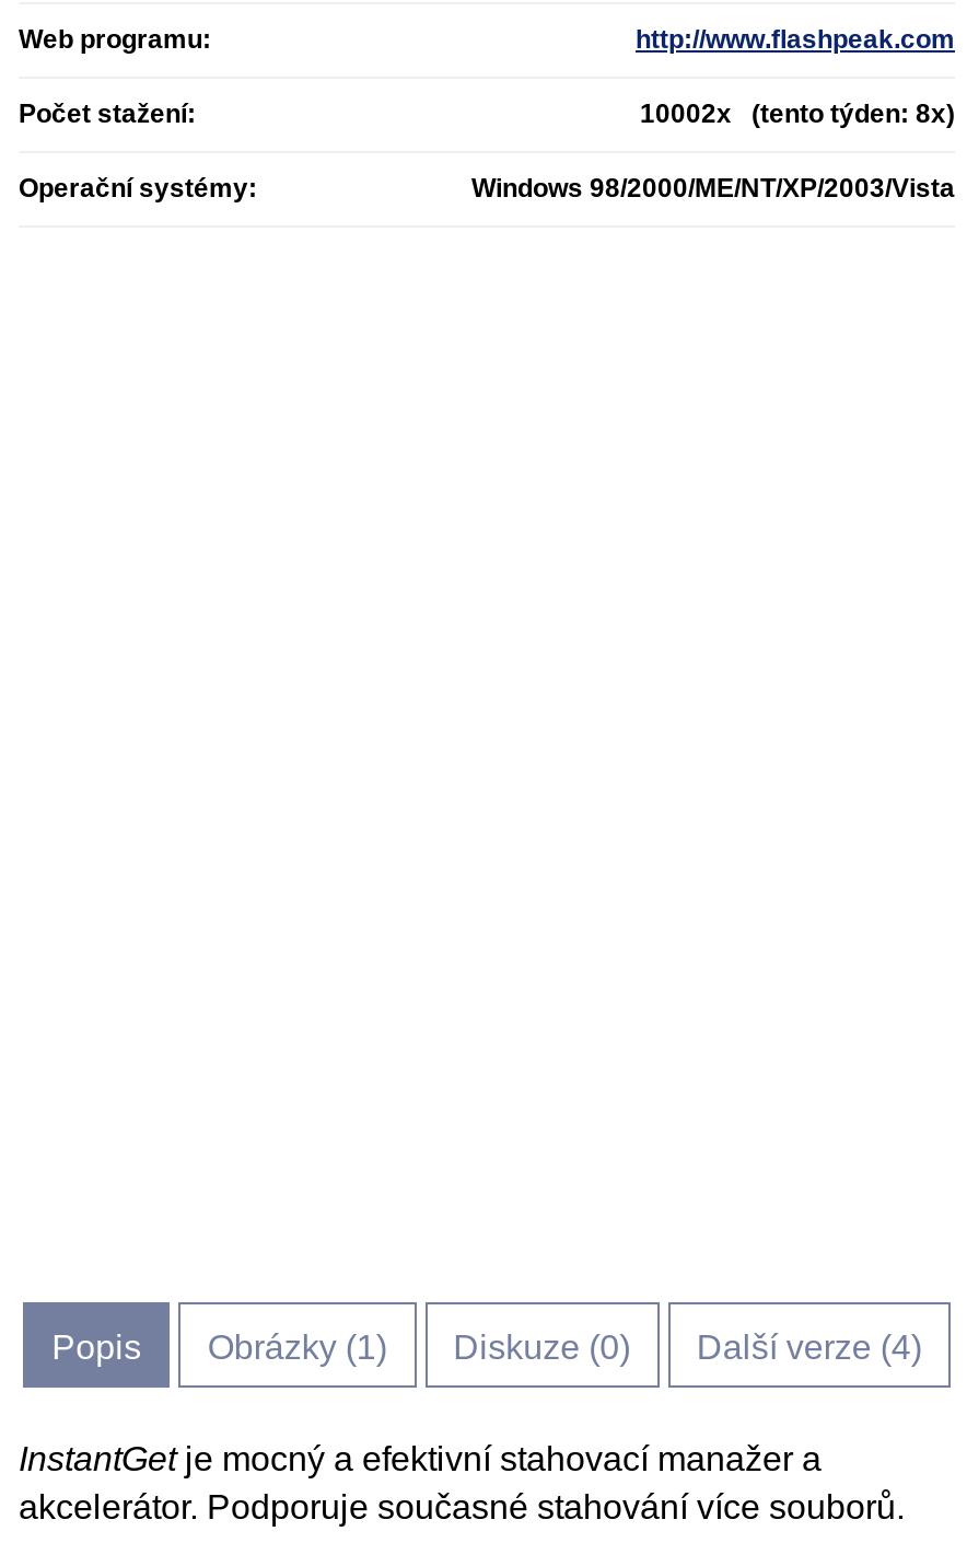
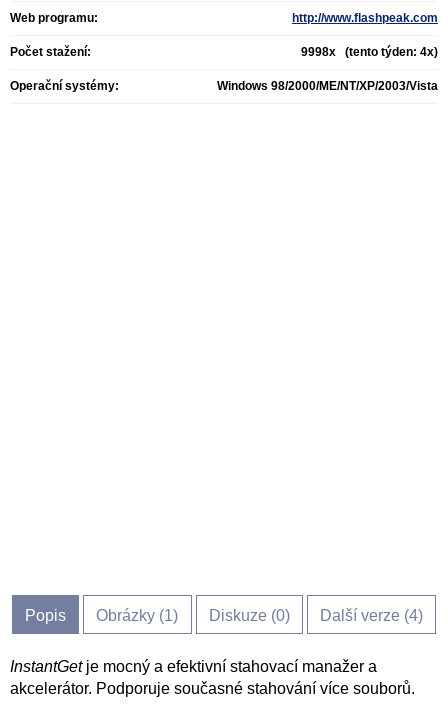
- 10002x (tento týden: 8x)
+ 9998x (tento týden: 4x)
